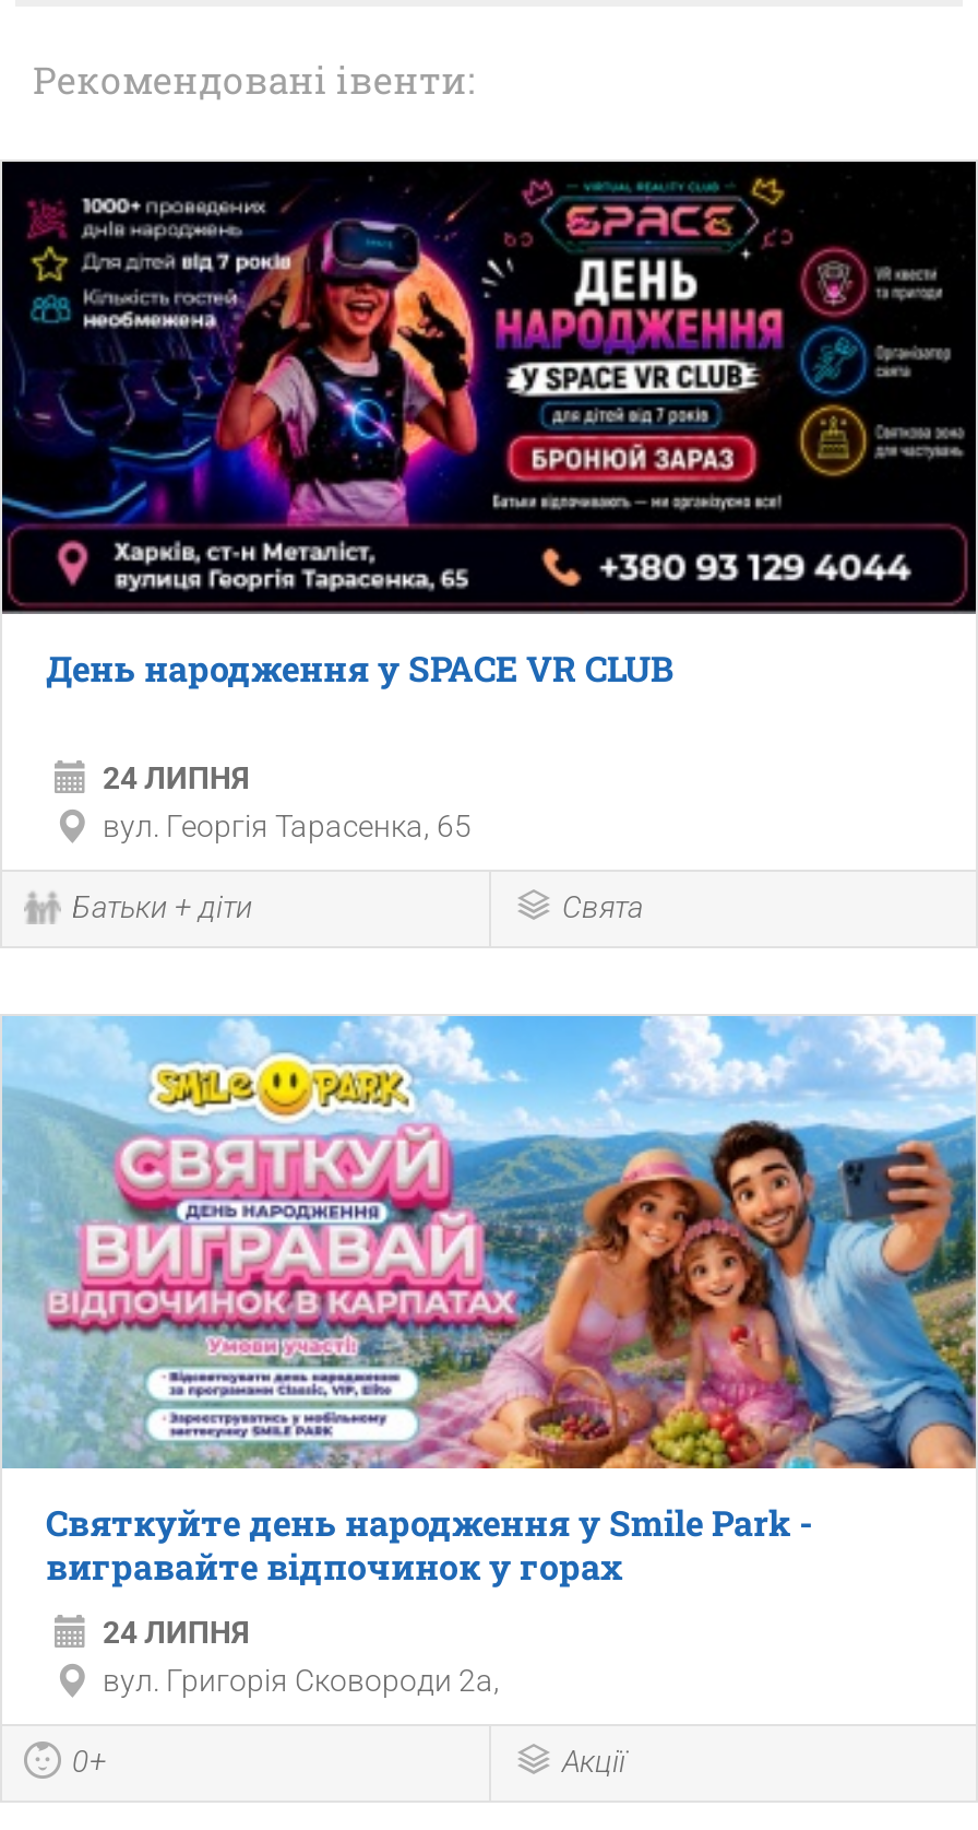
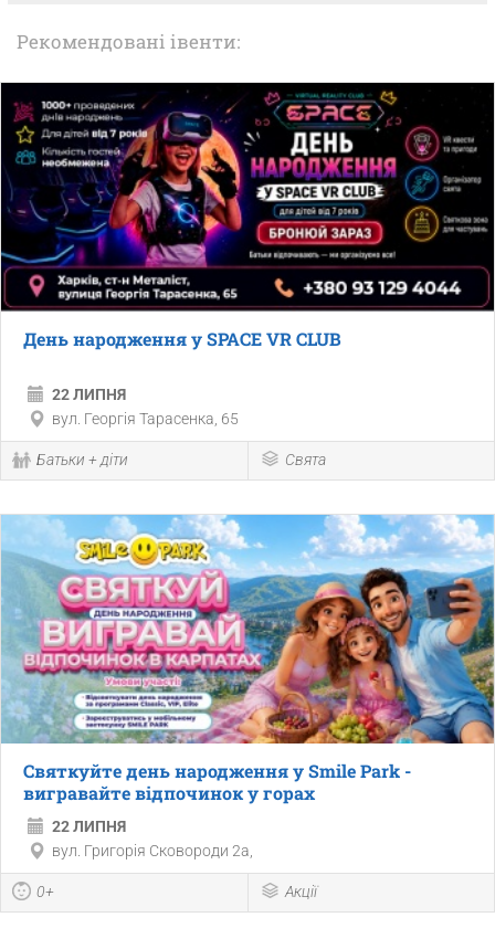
- 24 ЛИПНЯ
+ 22 ЛИПНЯ

- 24 ЛИПНЯ
+ 22 ЛИПНЯ
